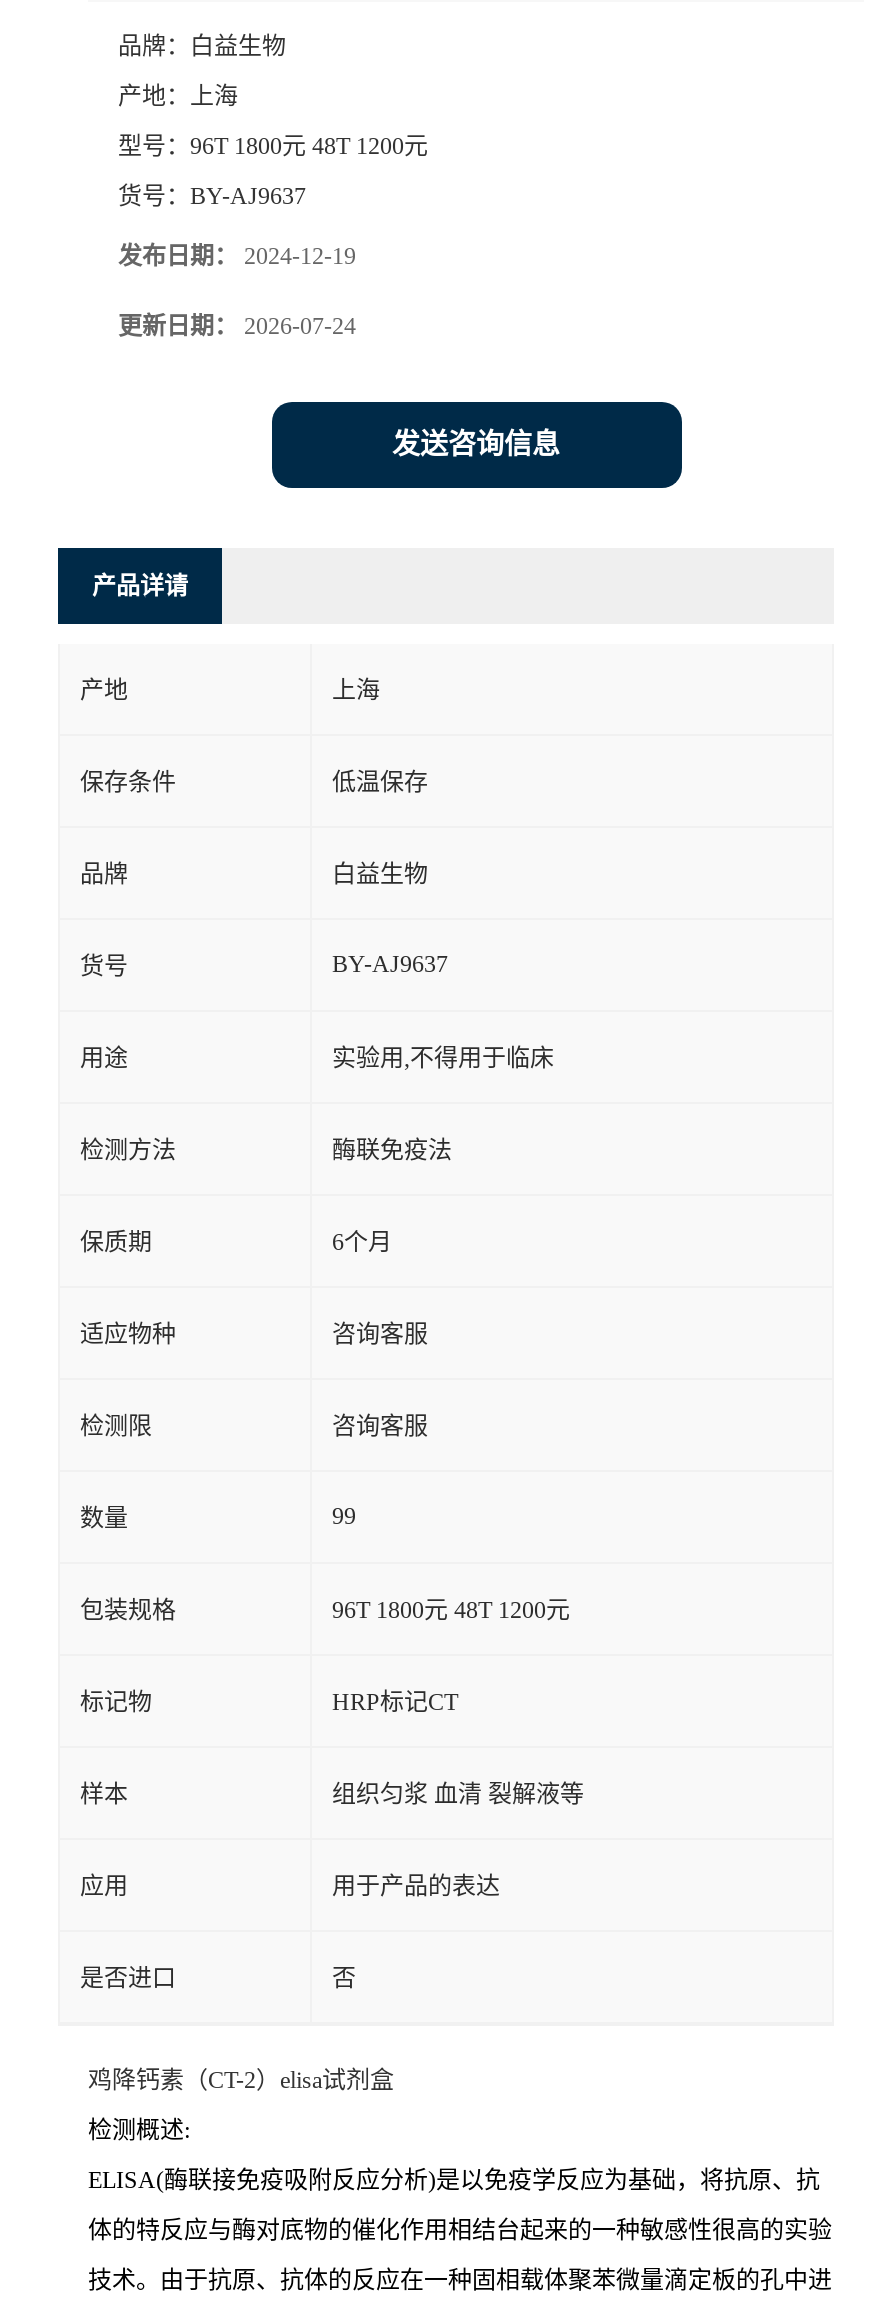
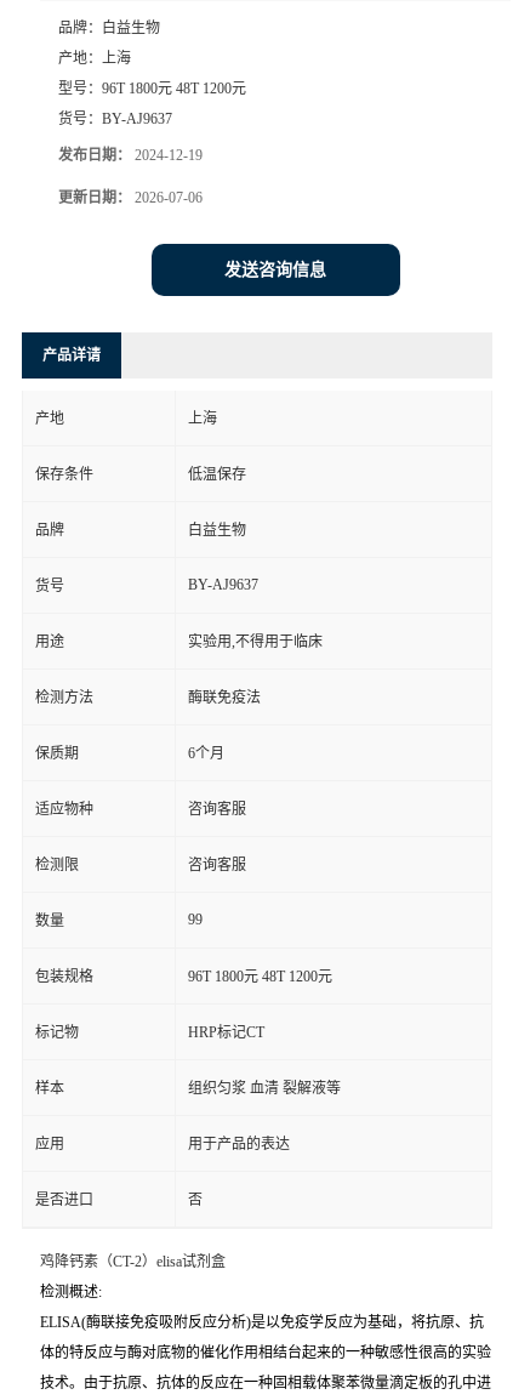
- 更新日期：2026-07-24
+ 更新日期：2026-07-06
